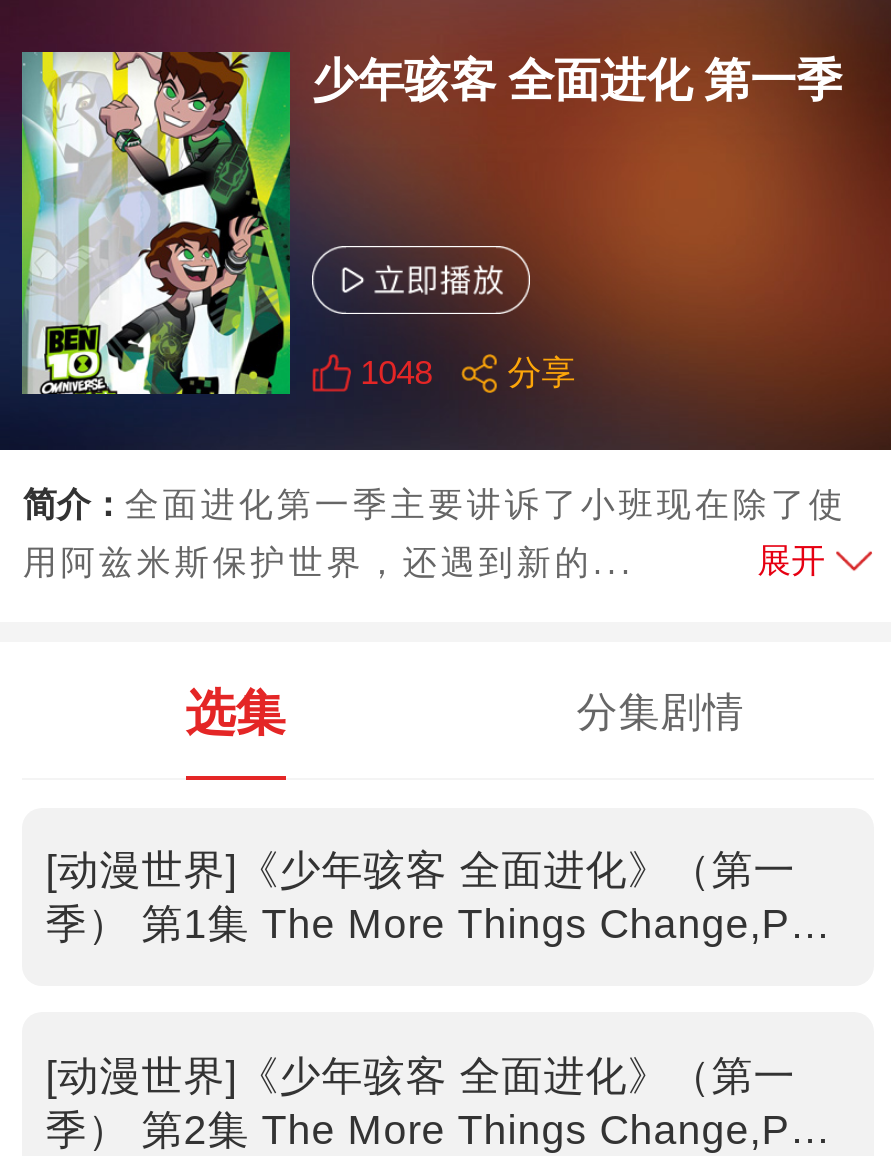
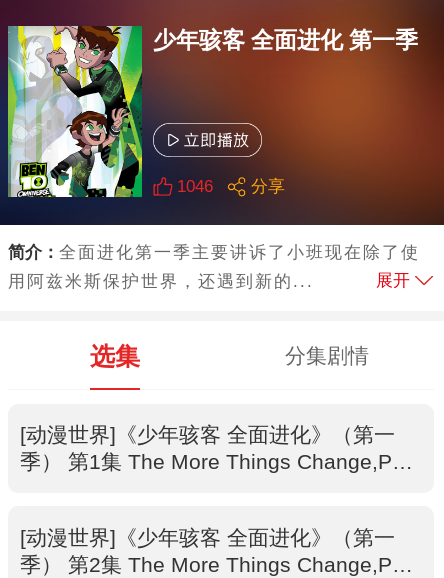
- 1048 分享
+ 1046 分享
